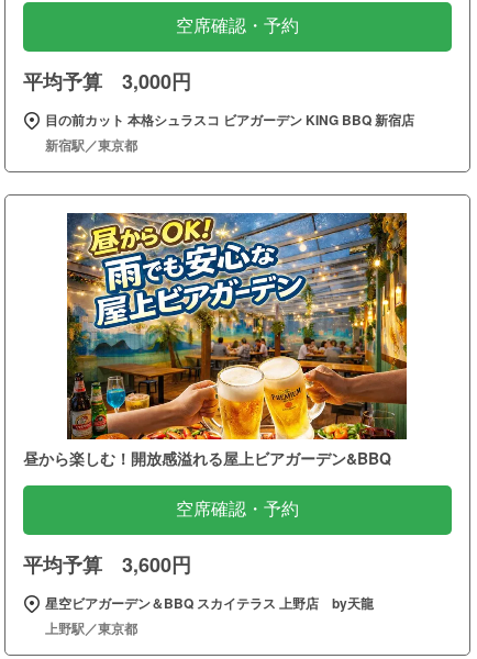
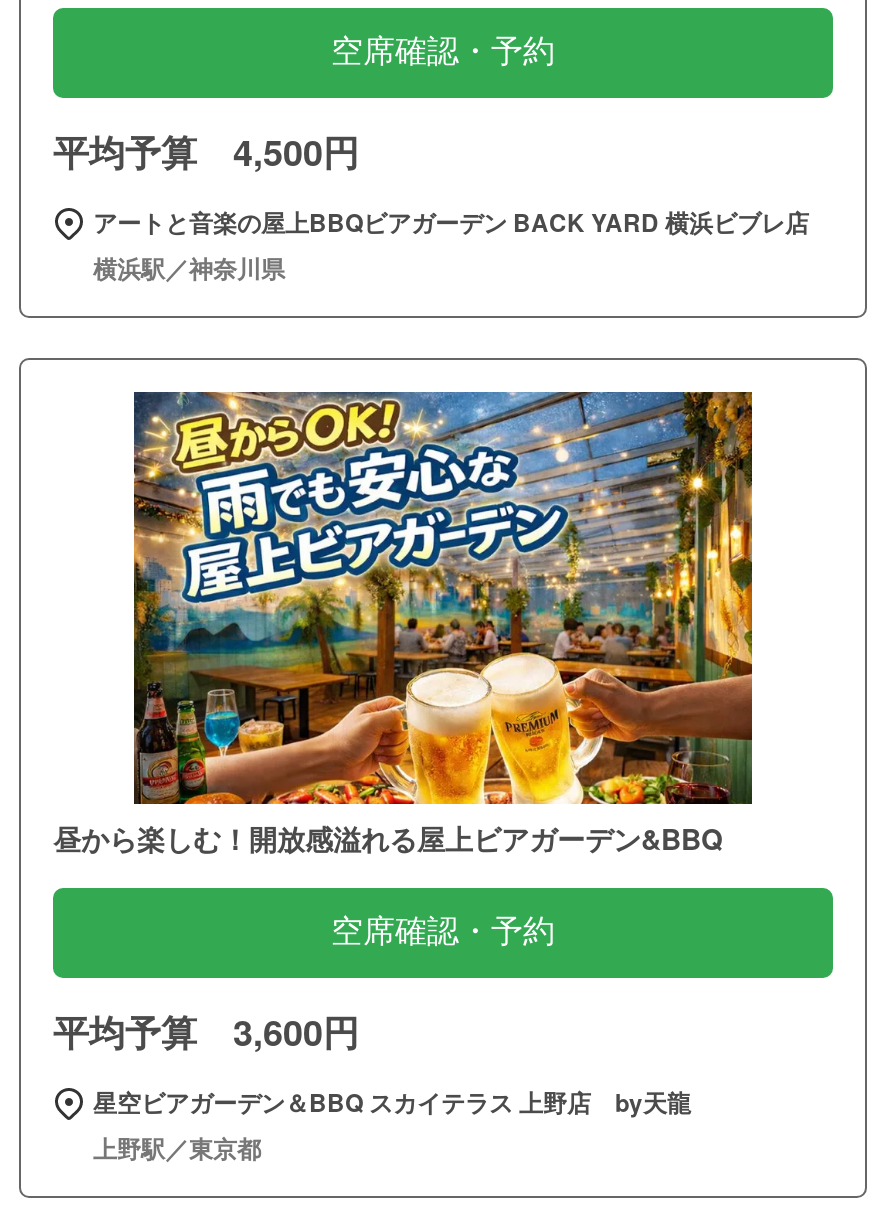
- 平均予算 3,000円
+ 平均予算 4,500円

- 目の前カット 本格シュラスコ ビアガーデン KING BBQ 新宿店
- 新宿駅／東京都
+ アートと音楽の屋上BBQビアガーデン BACK YARD 横浜ビブレ店
+ 横浜駅／神奈川県
